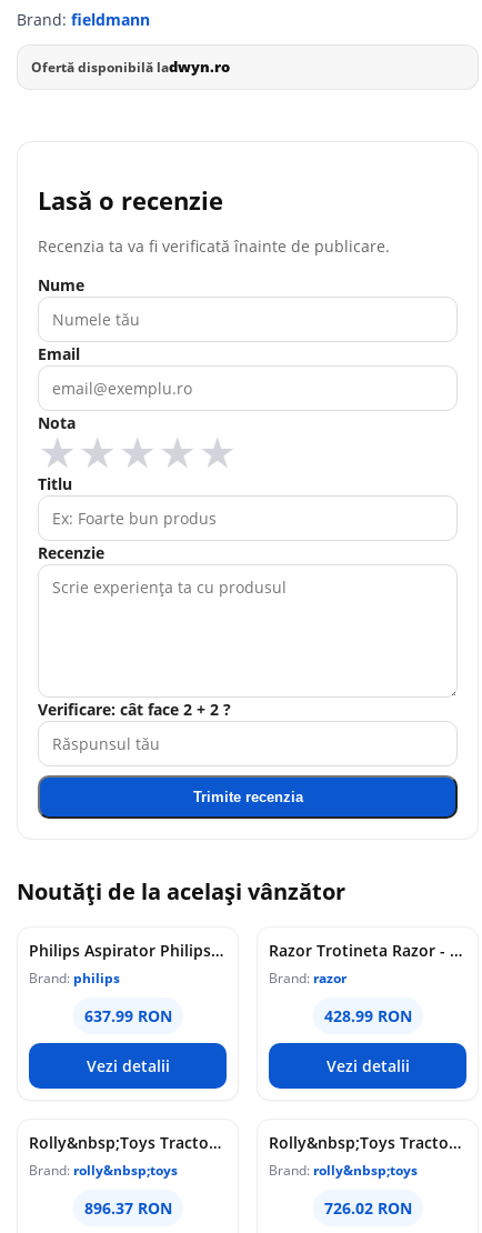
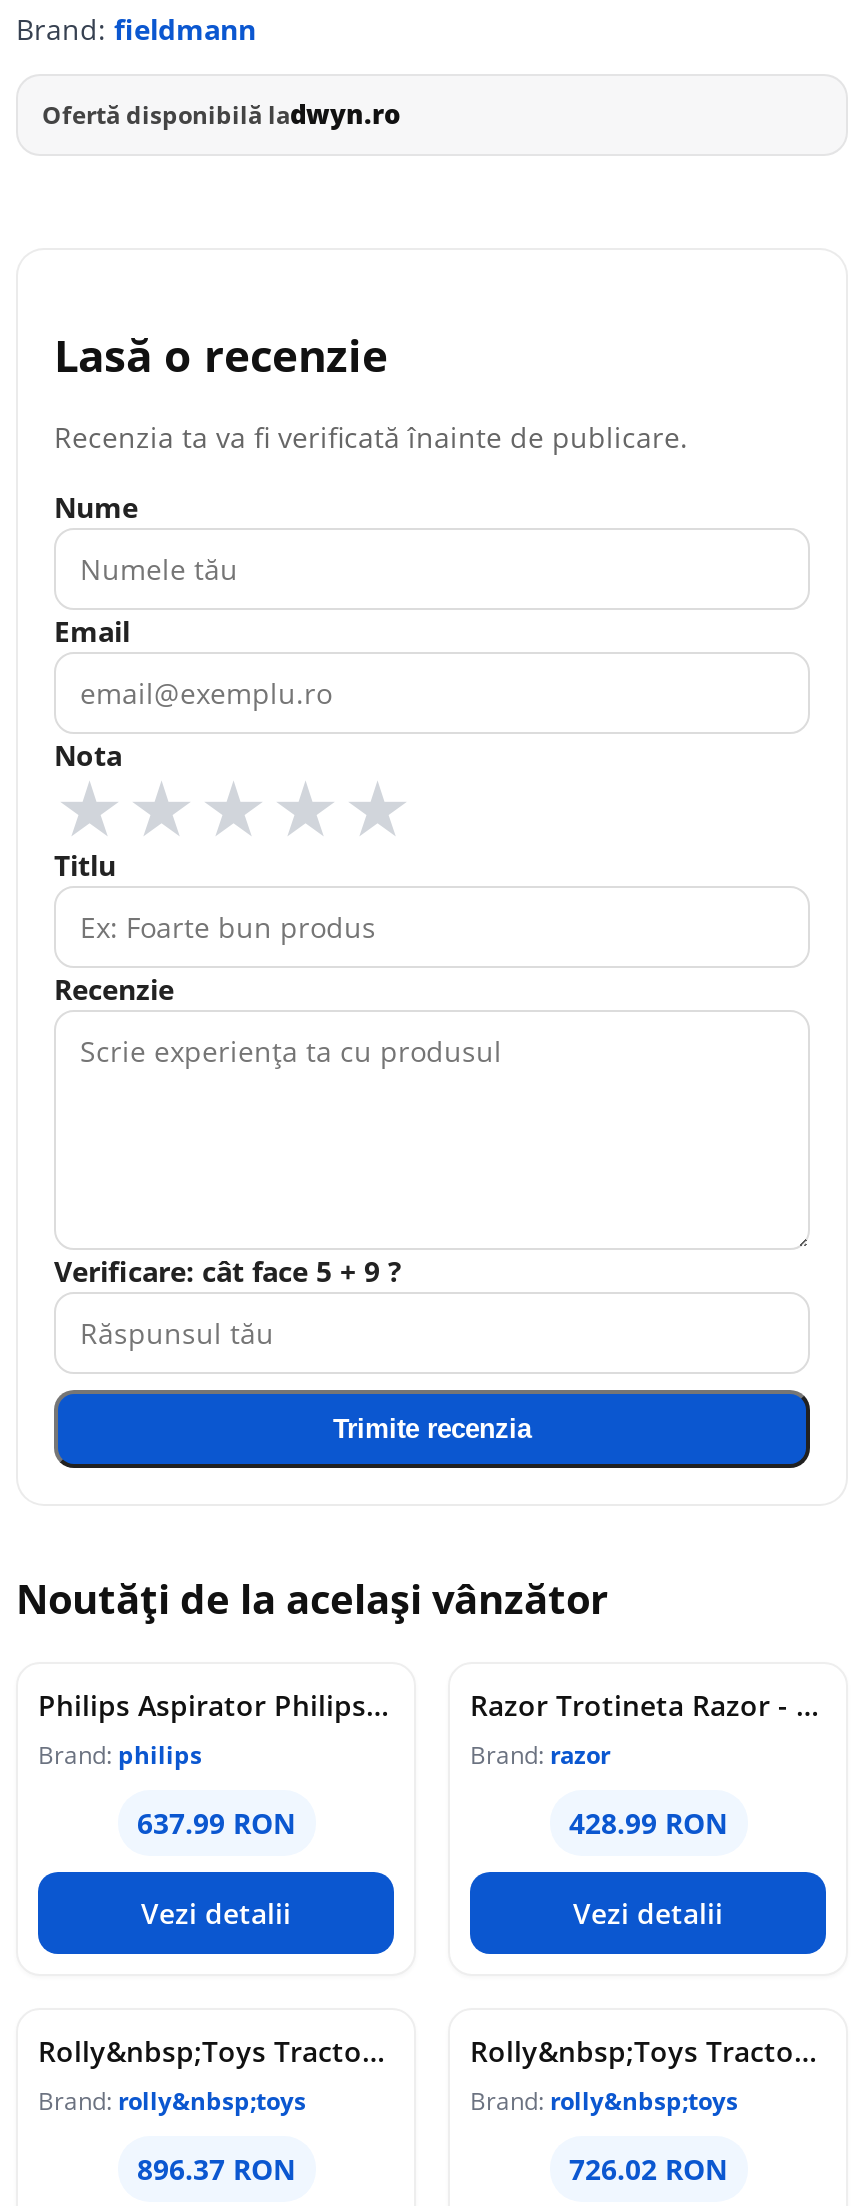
- Verificare: cât face 2 + 2 ?
+ Verificare: cât face 5 + 9 ?
